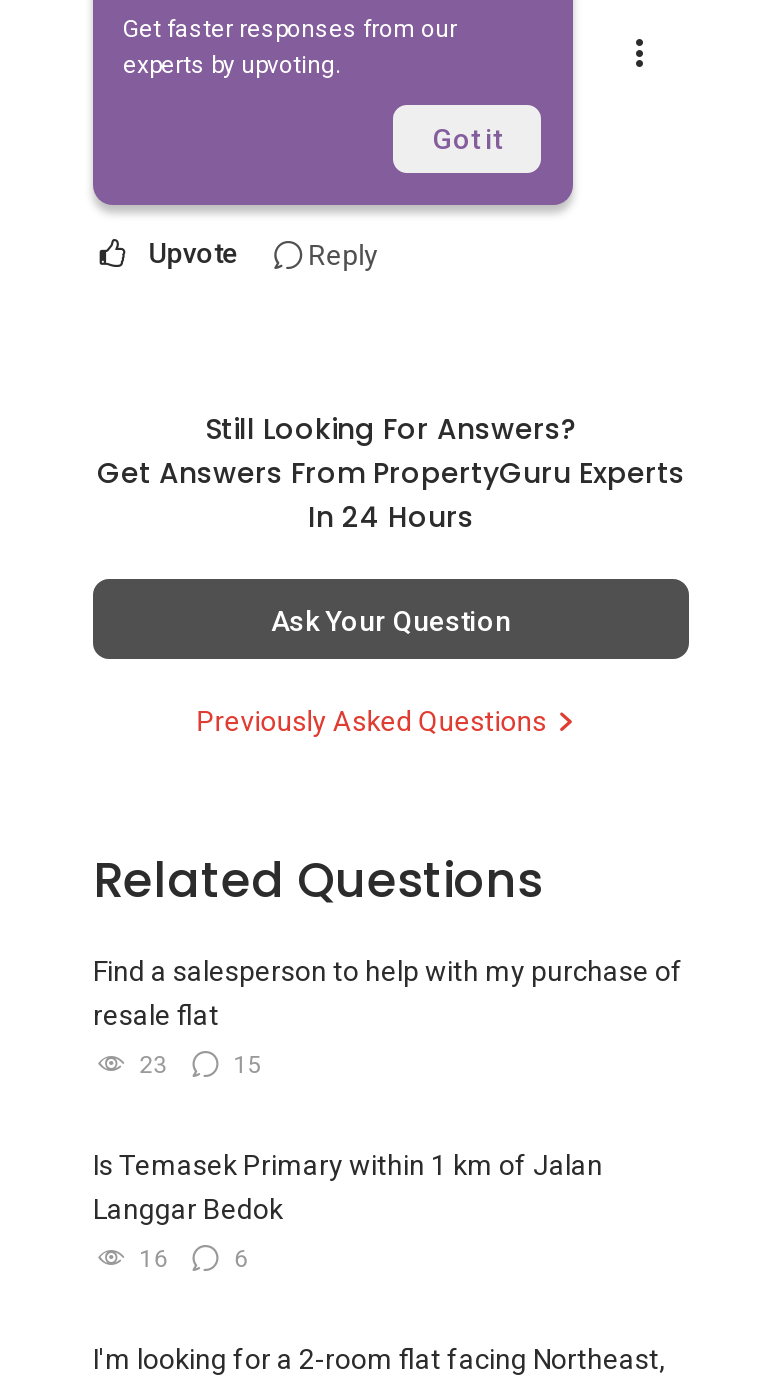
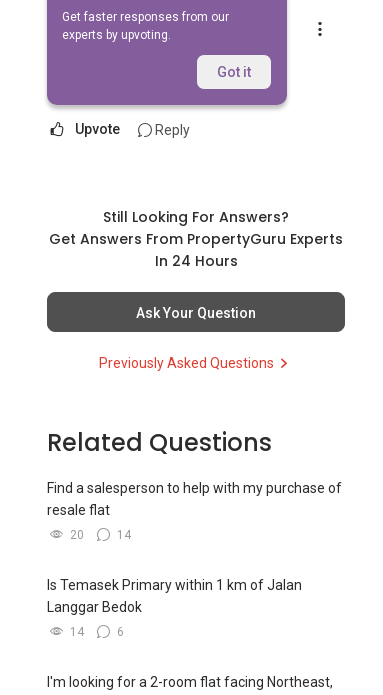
- 23
+ 20

- 15
+ 14

- 16
+ 14
